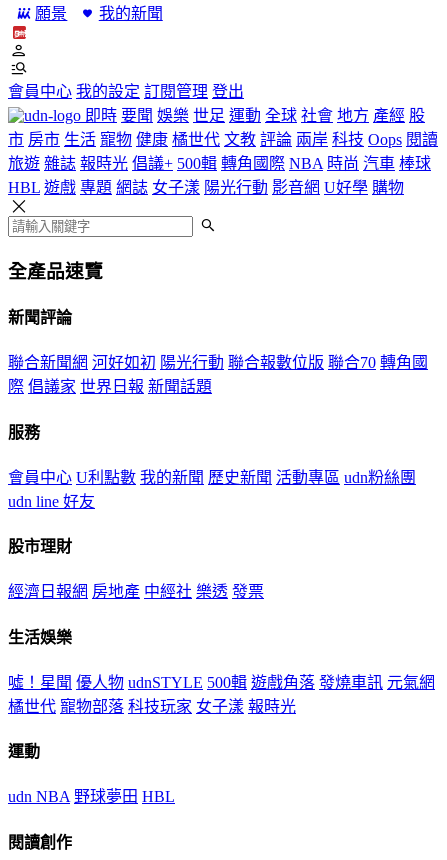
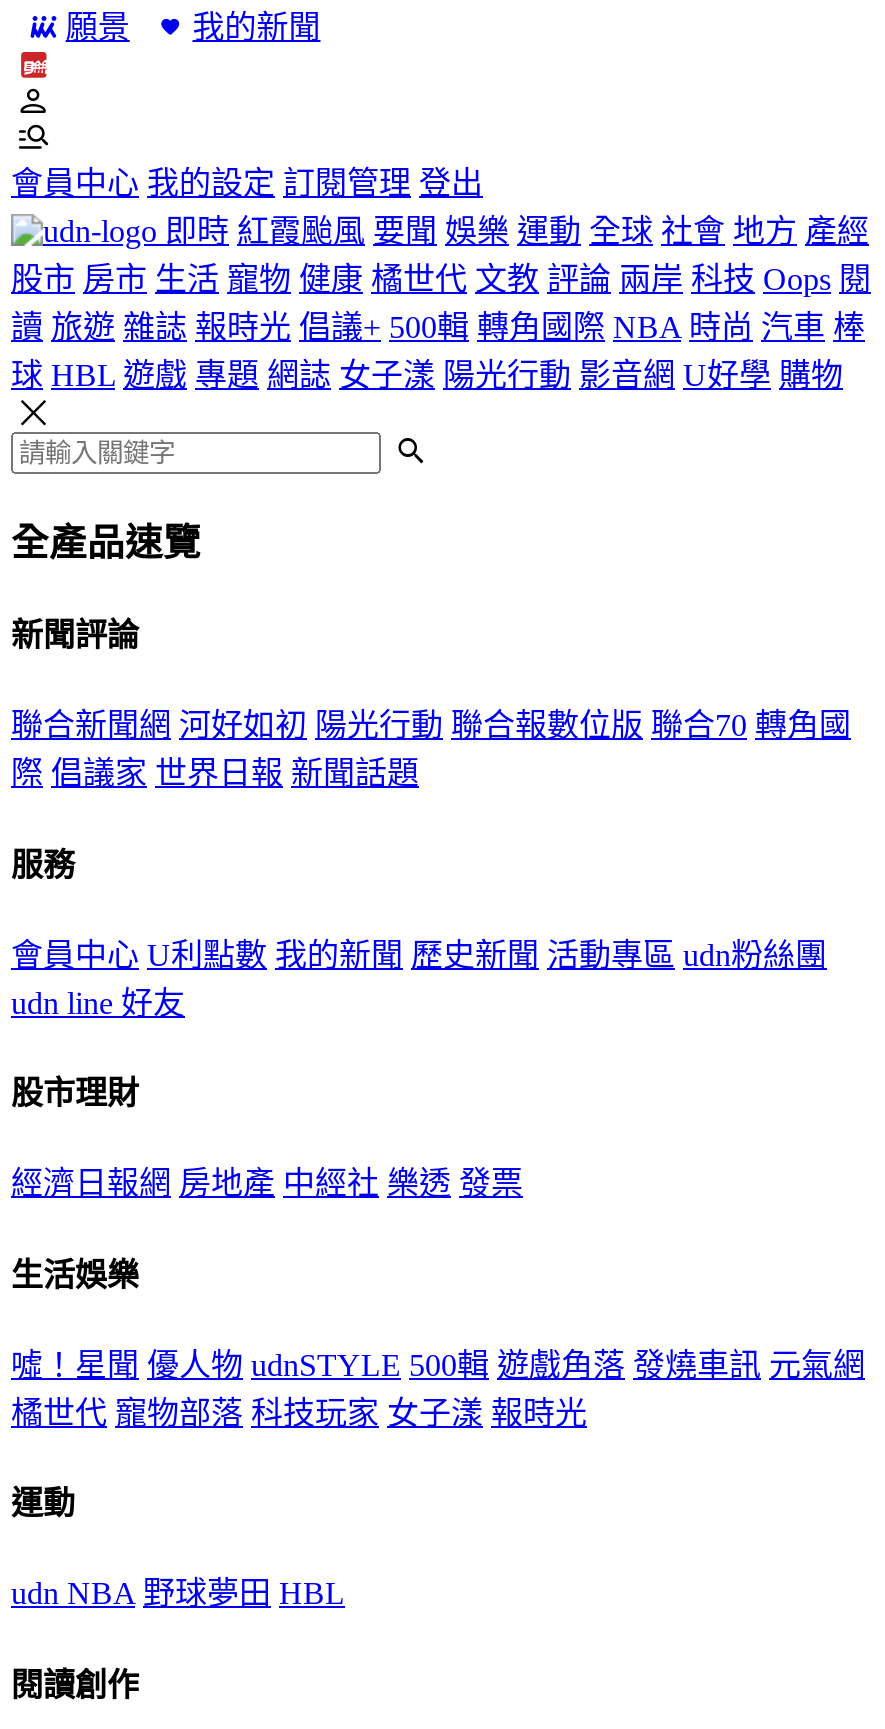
- 即時 要聞 娛樂 世足 運動 全球 社會 地方 產經 股
- 市 房市 生活 寵物 健康 橘世代 文教 評論 兩岸 科技 Oops 閱讀
- 旅遊 雜誌 報時光 倡議+ 500輯 轉角國際 NBA 時尚 汽車 棒球
- HBL 遊戲 專題 網誌 女子漾 陽光行動 影音網 U好學 購物
+ 即時 紅霞颱風 要聞 娛樂 運動 全球 社會 地方 產經
+ 股市 房市 生活 寵物 健康 橘世代 文教 評論 兩岸 科技 Oops 閱
+ 讀 旅遊 雜誌 報時光 倡議+ 500輯 轉角國際 NBA 時尚 汽車 棒
+ 球 HBL 遊戲 專題 網誌 女子漾 陽光行動 影音網 U好學 購物
